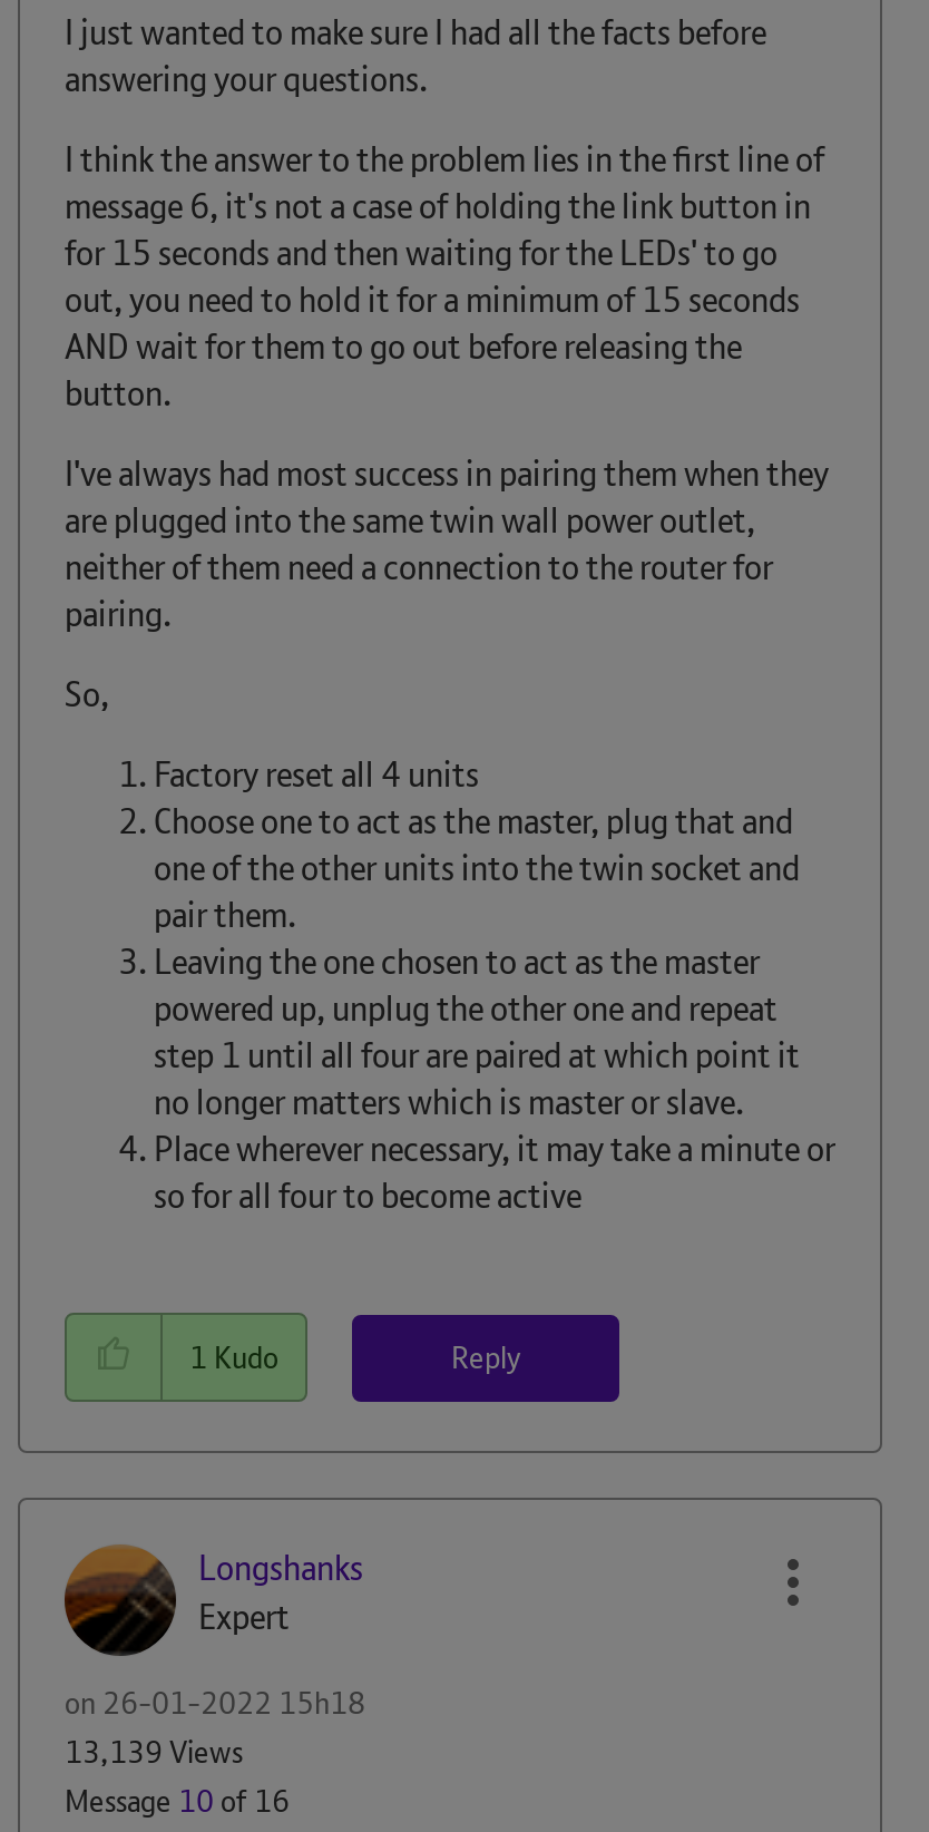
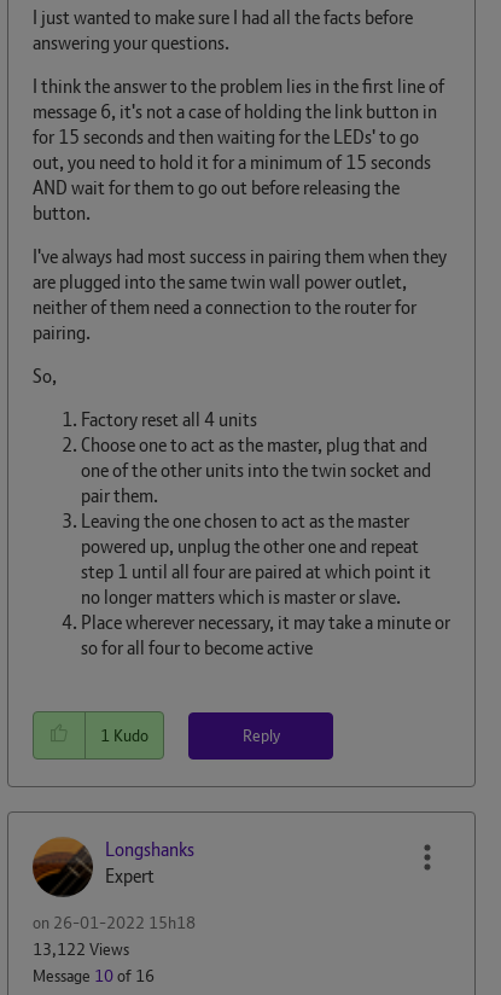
- 13,139 Views
+ 13,122 Views
